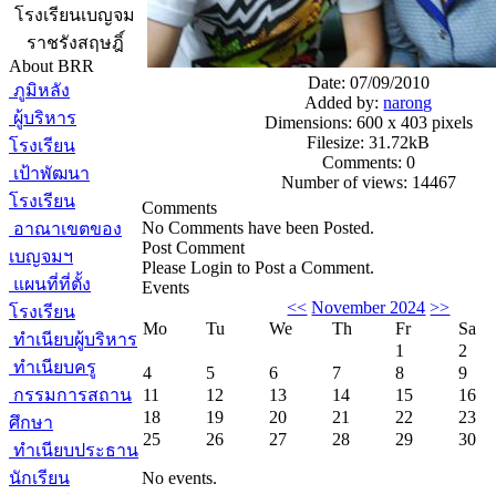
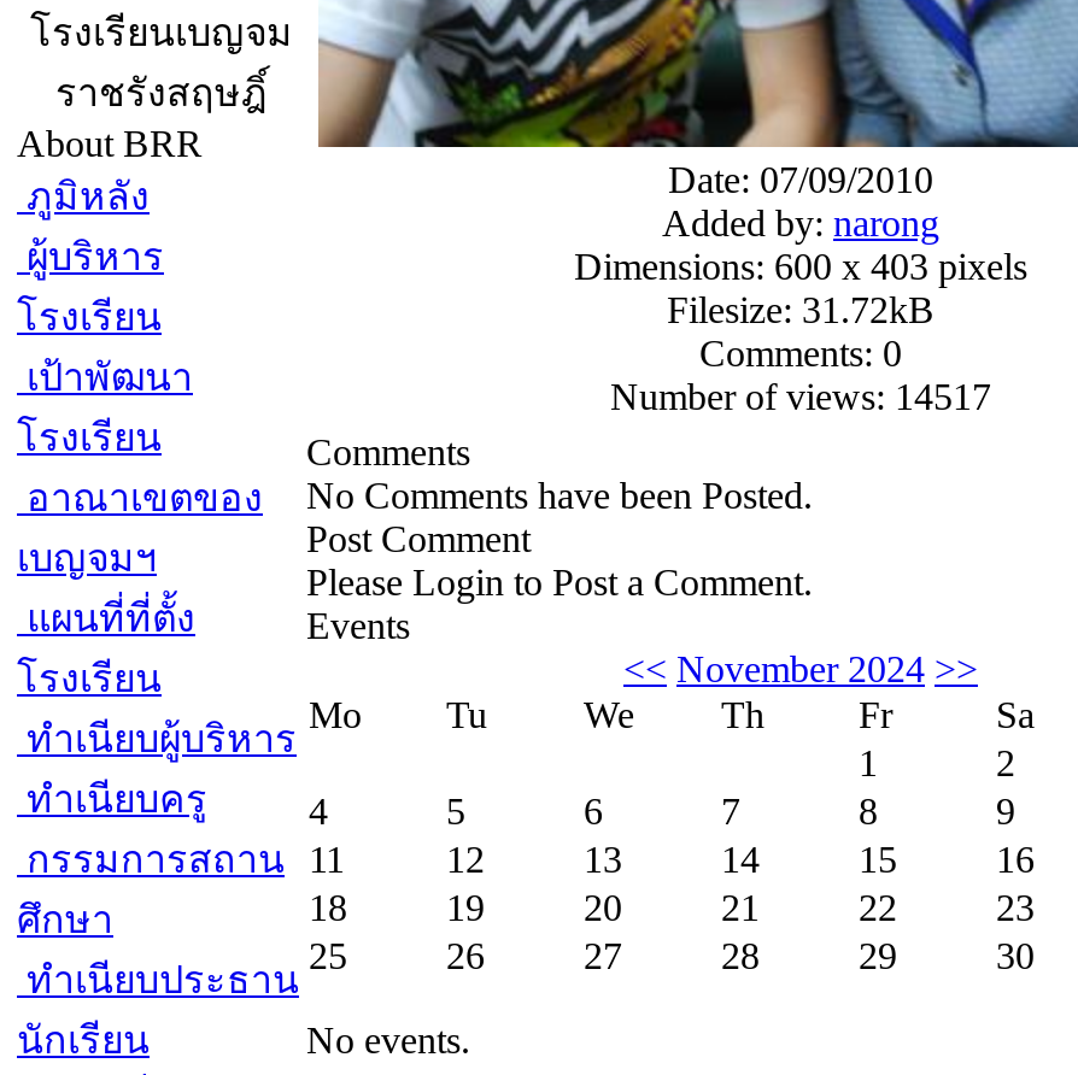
- Number of views: 14467
+ Number of views: 14517
